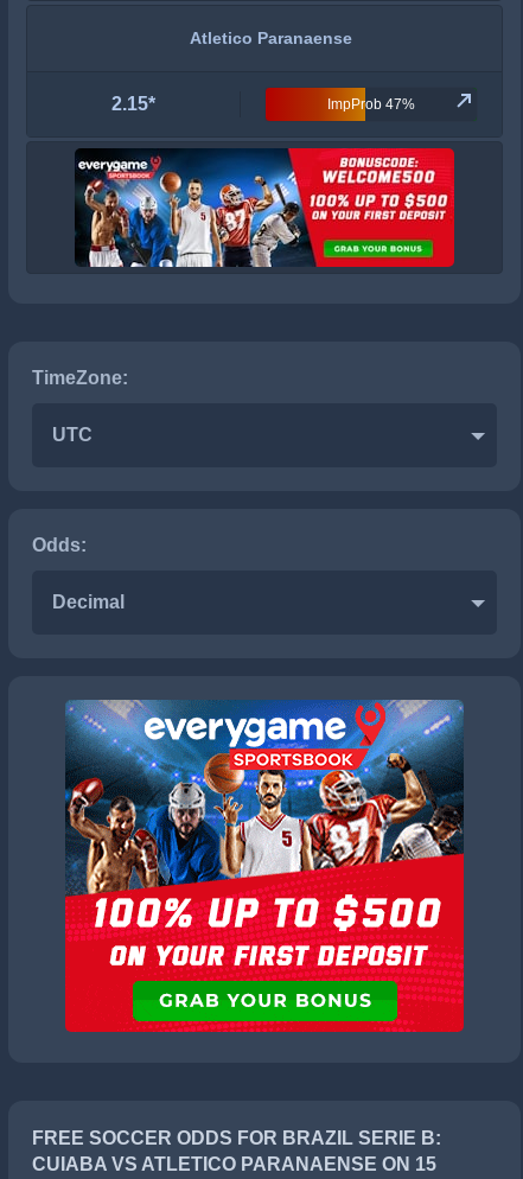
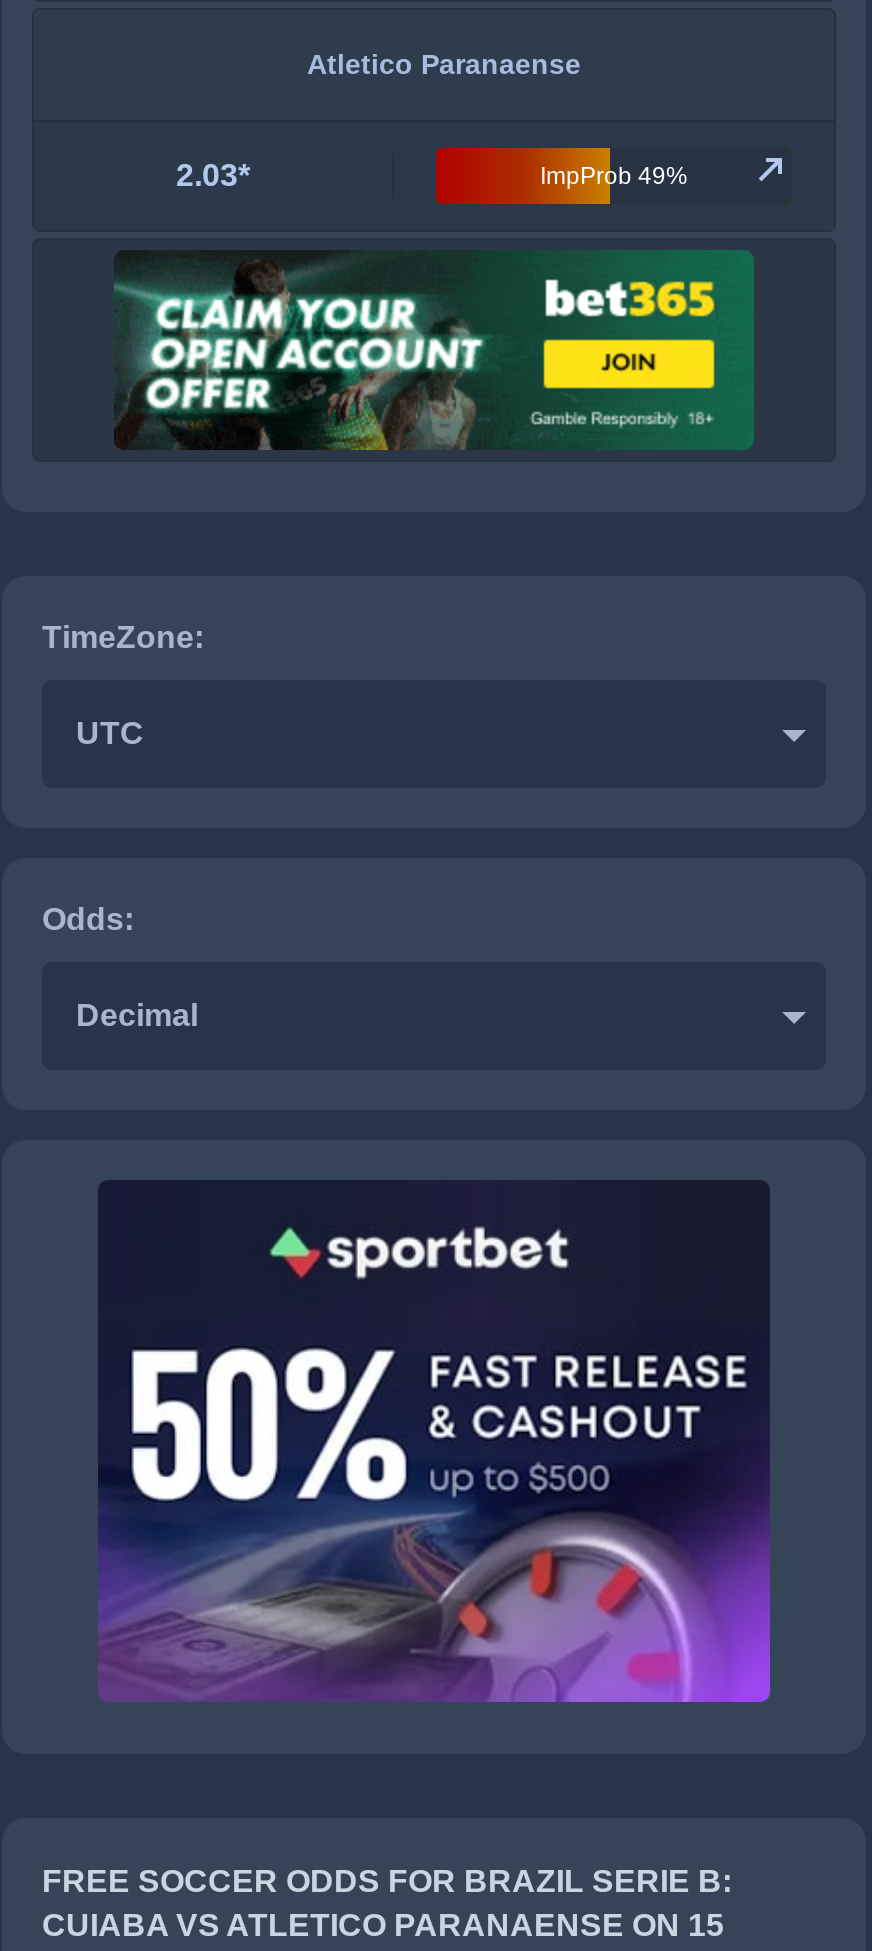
- 2.15*
+ 2.03*

- ImpProb 47%
+ ImpProb 49%

- [image]
+ [image]

- [image]
+ [image]
